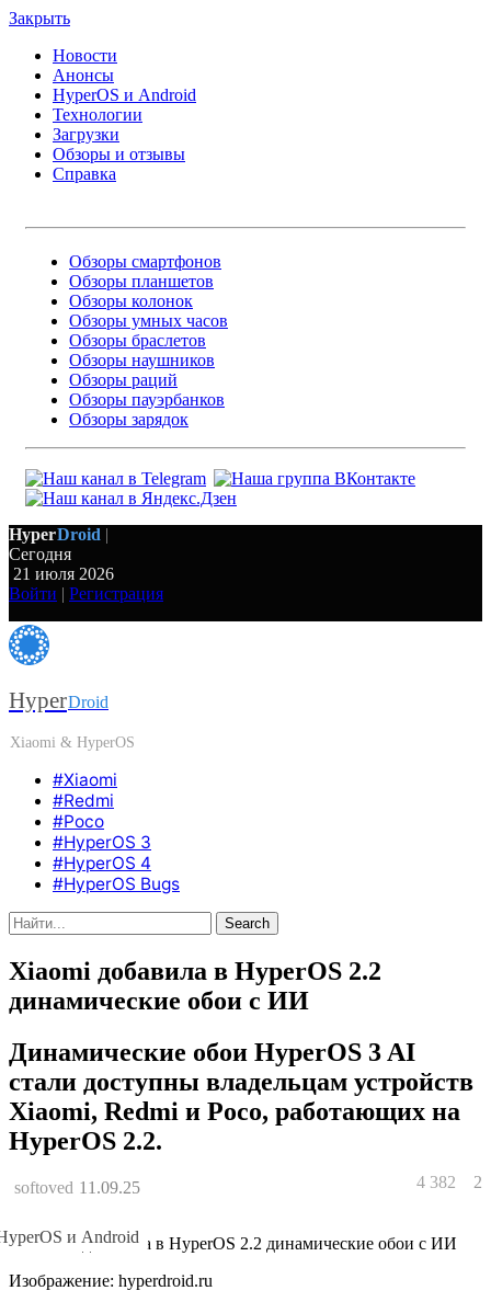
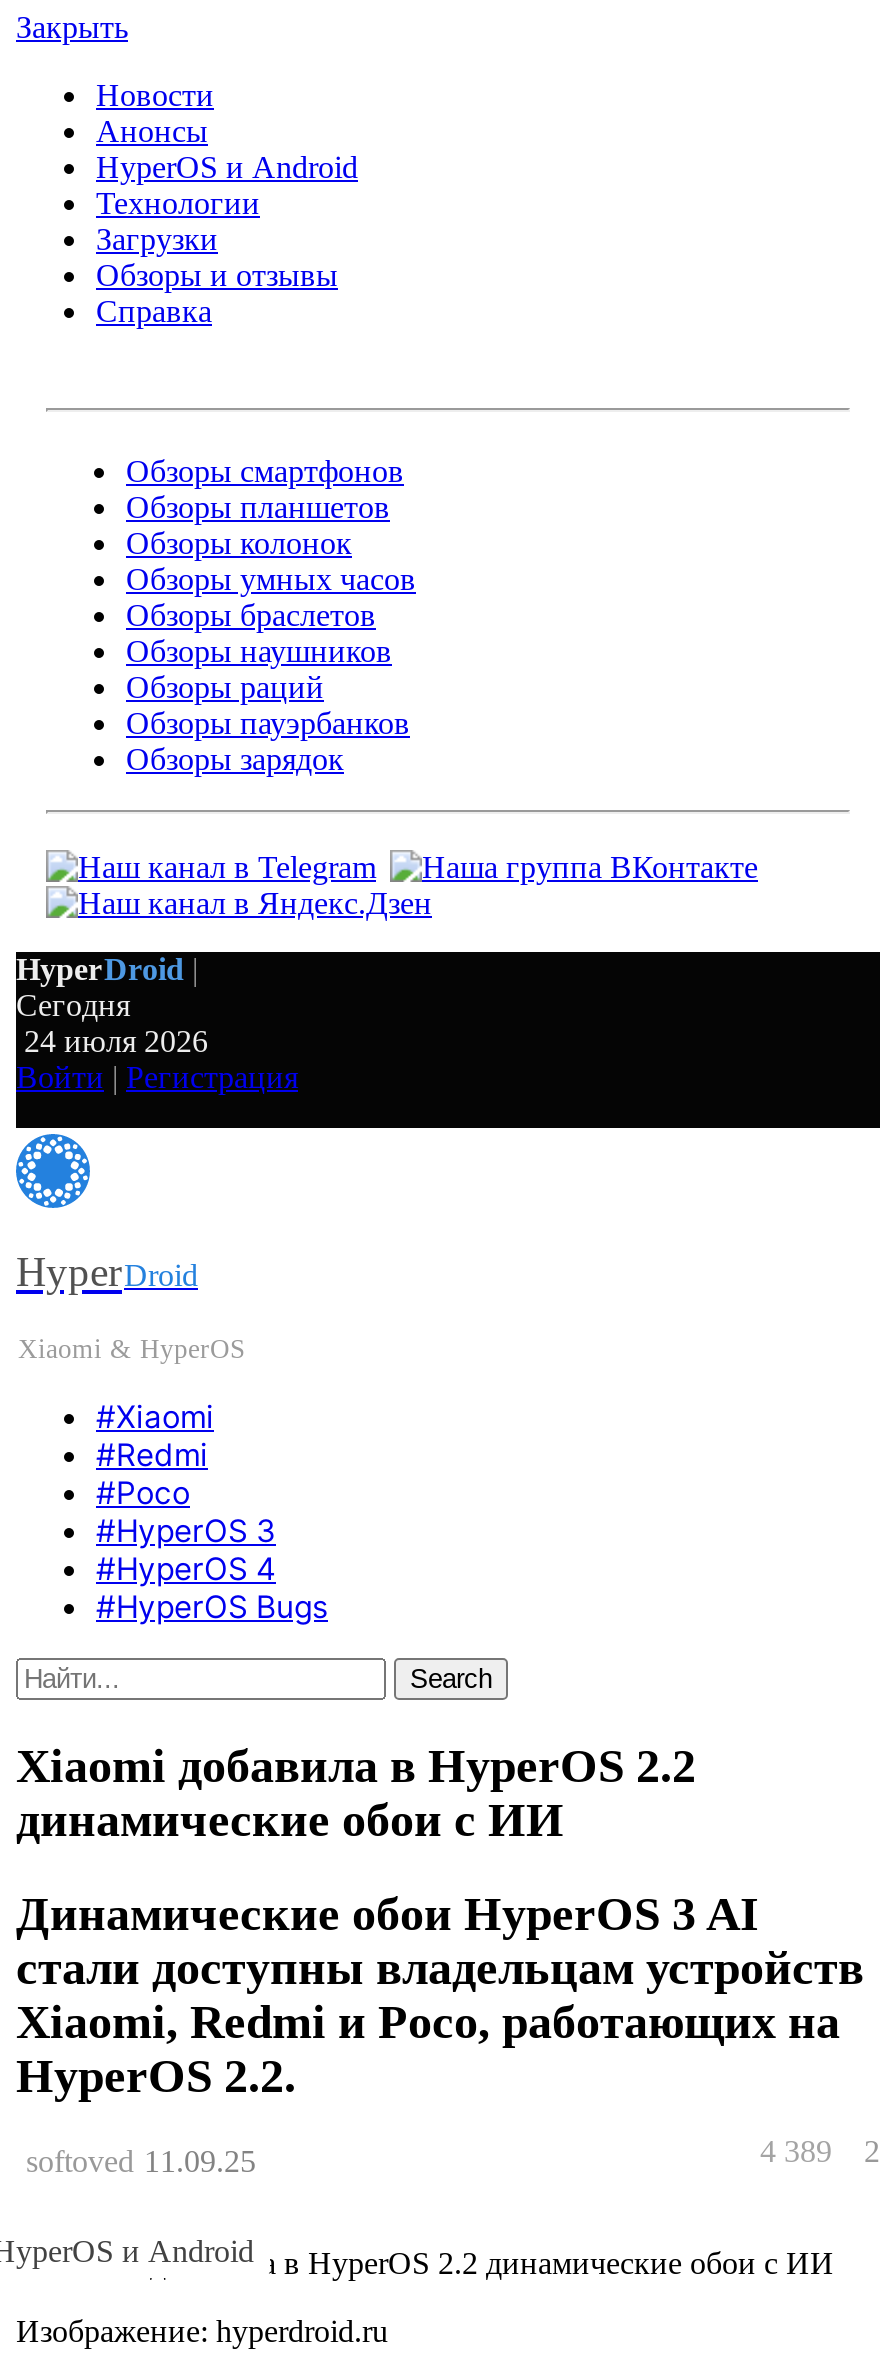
- 21 июля 2026
+ 24 июля 2026

- 4 382 2
+ 4 389 2
